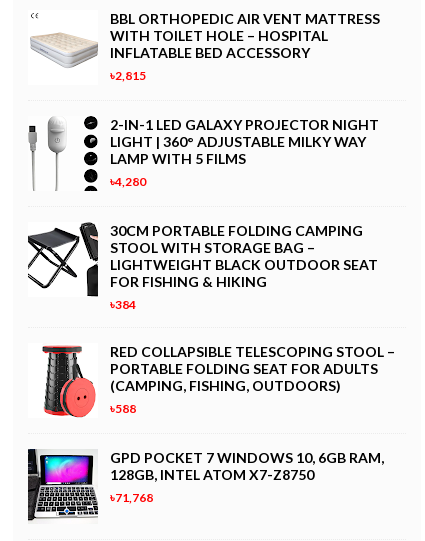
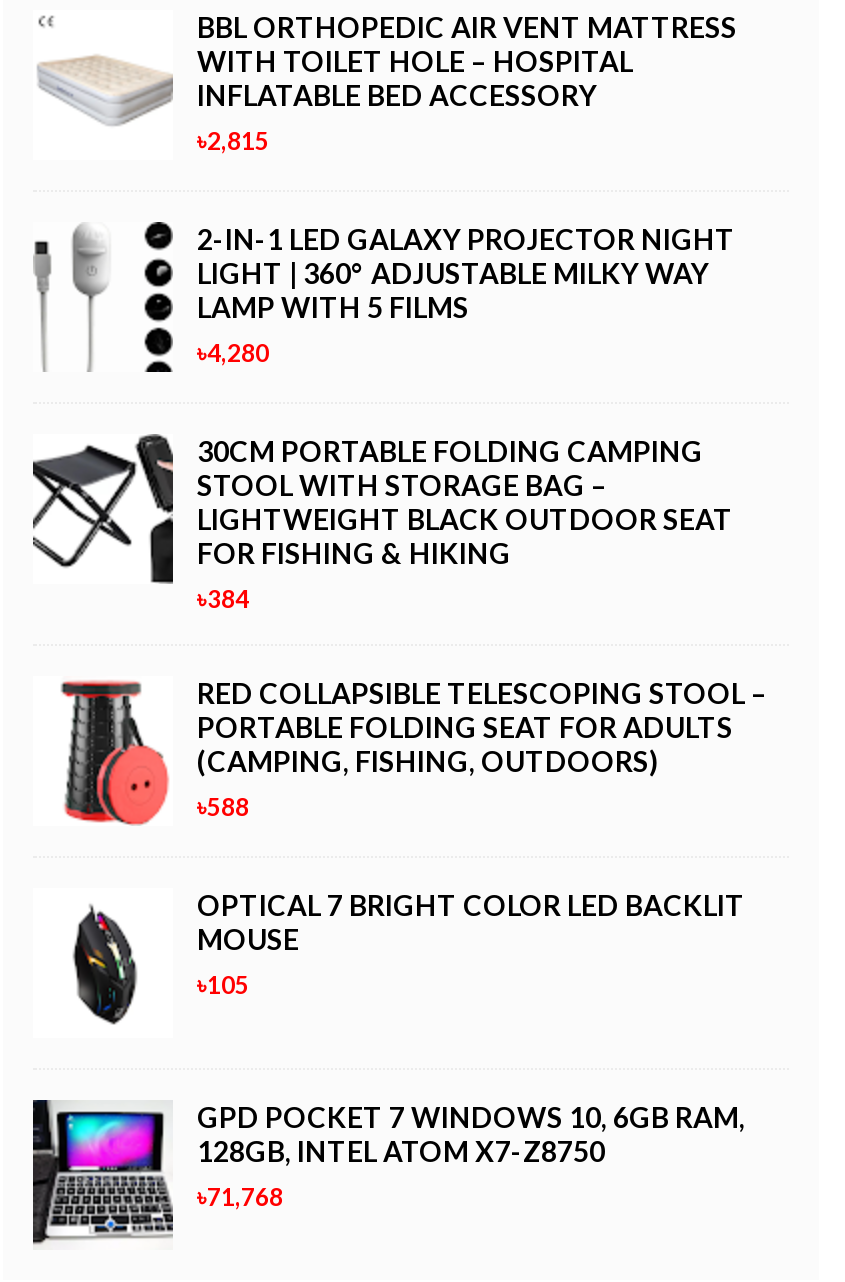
+ [image]
+ OPTICAL 7 BRIGHT COLOR LED BACKLIT
+ MOUSE
+ ৳105
